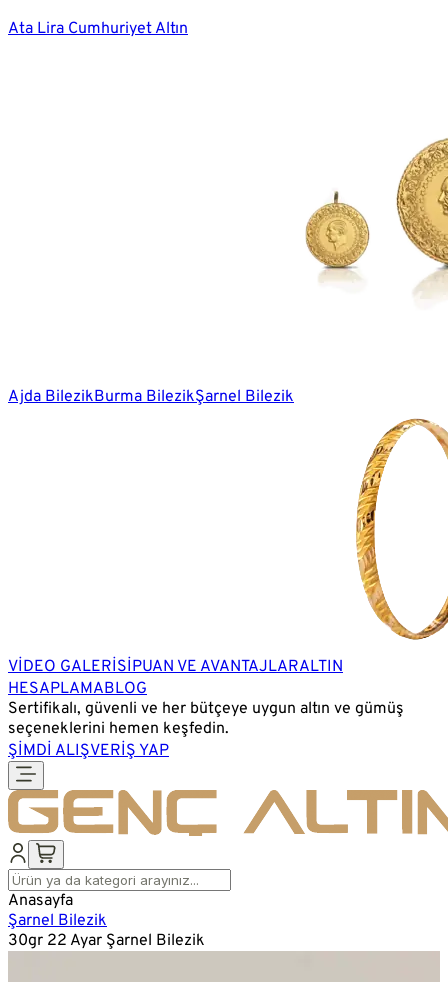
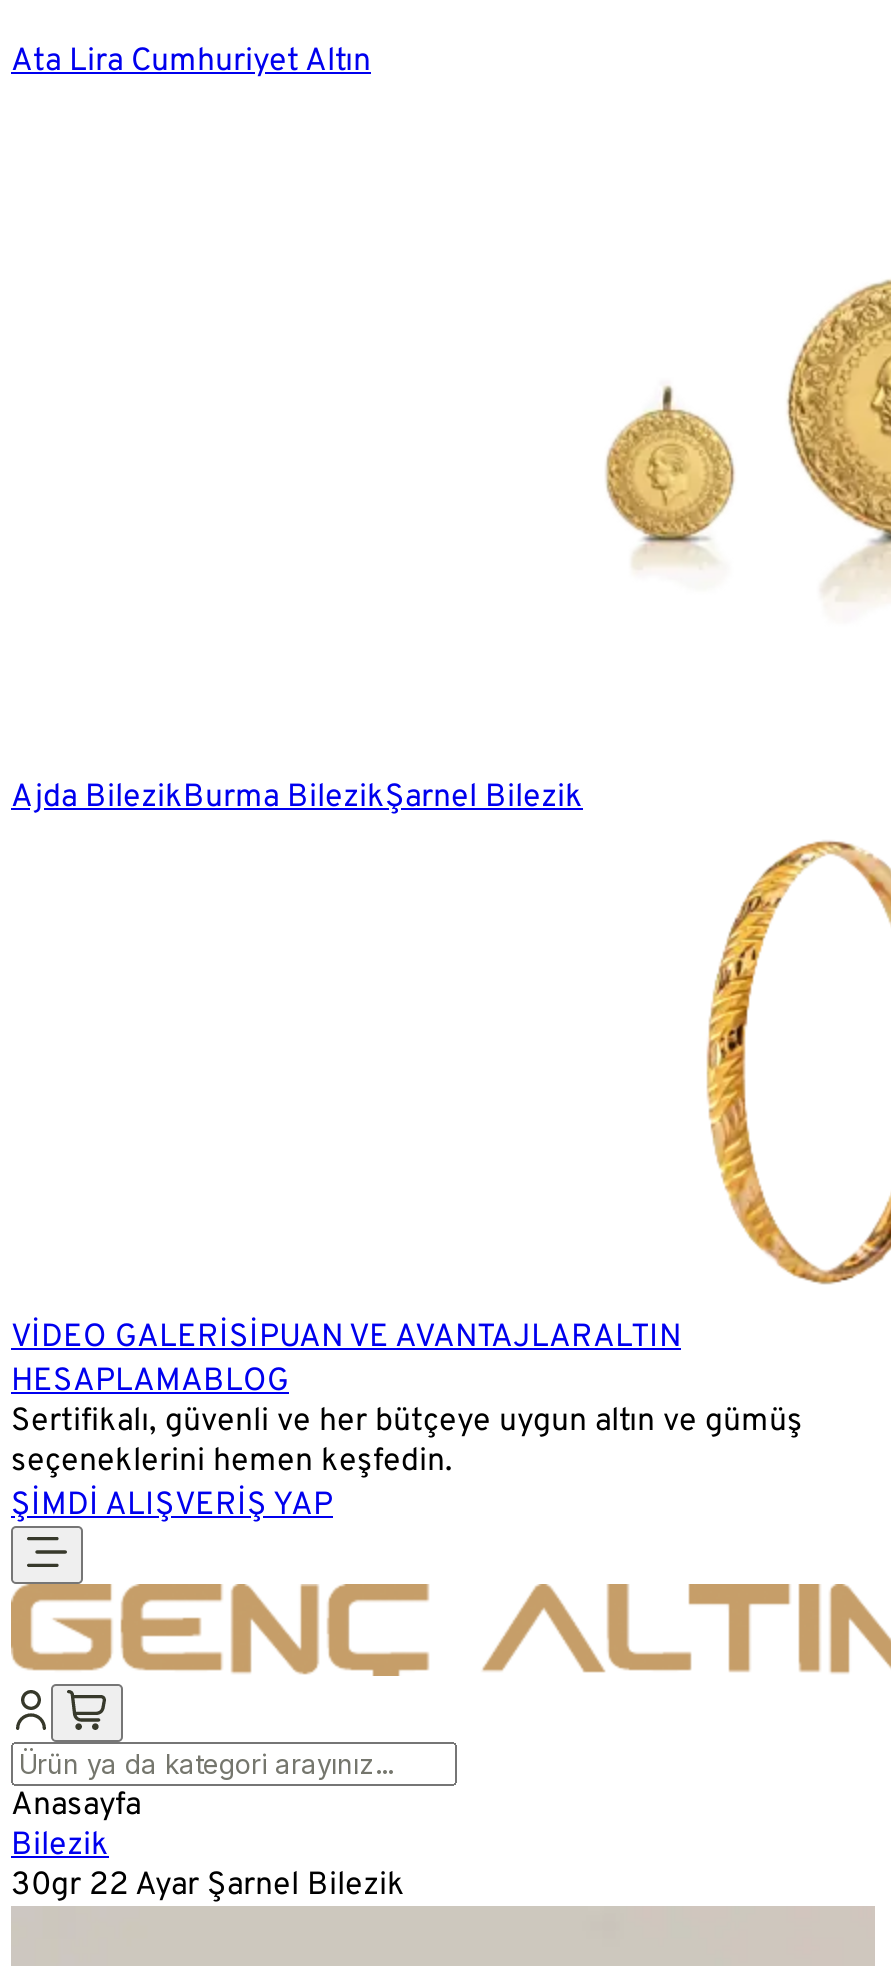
- Şarnel Bilezik
+ Bilezik
